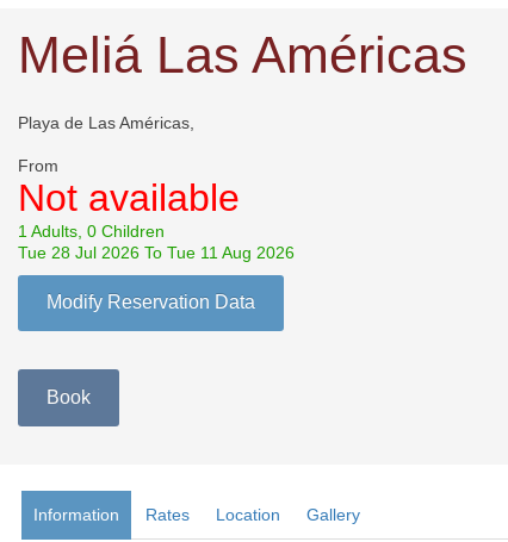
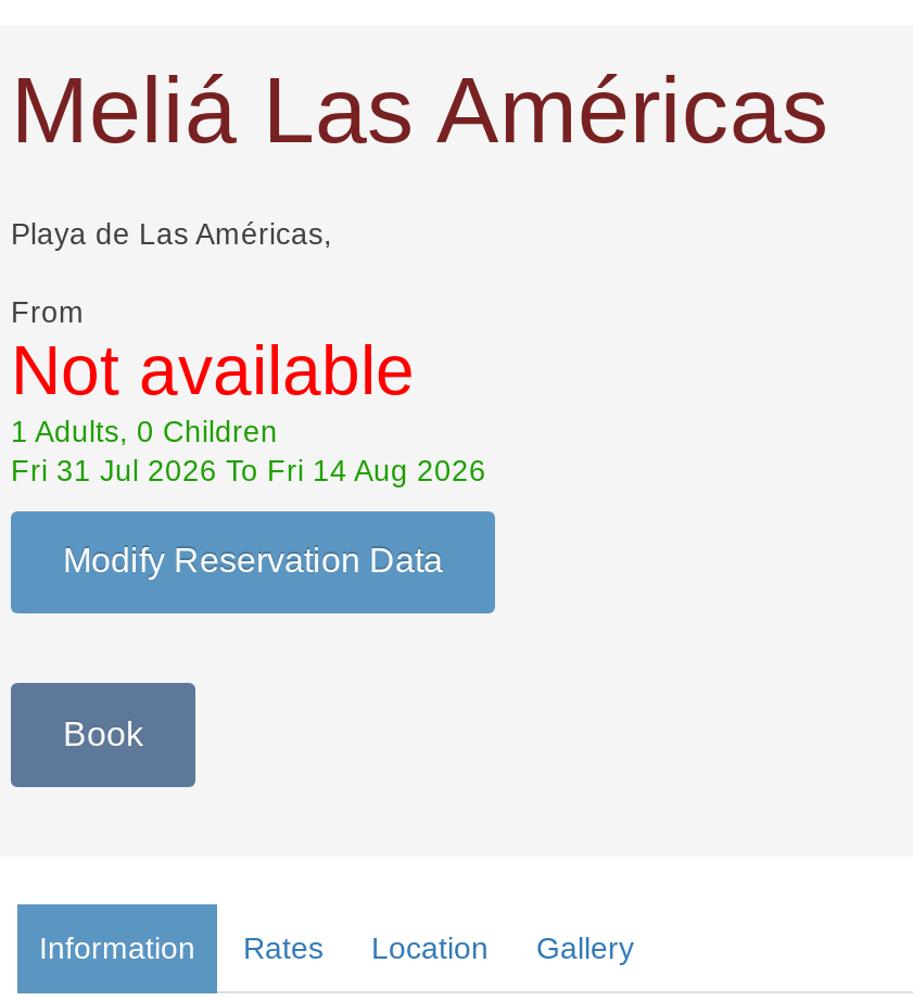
- Tue 28 Jul 2026 To Tue 11 Aug 2026
+ Fri 31 Jul 2026 To Fri 14 Aug 2026
